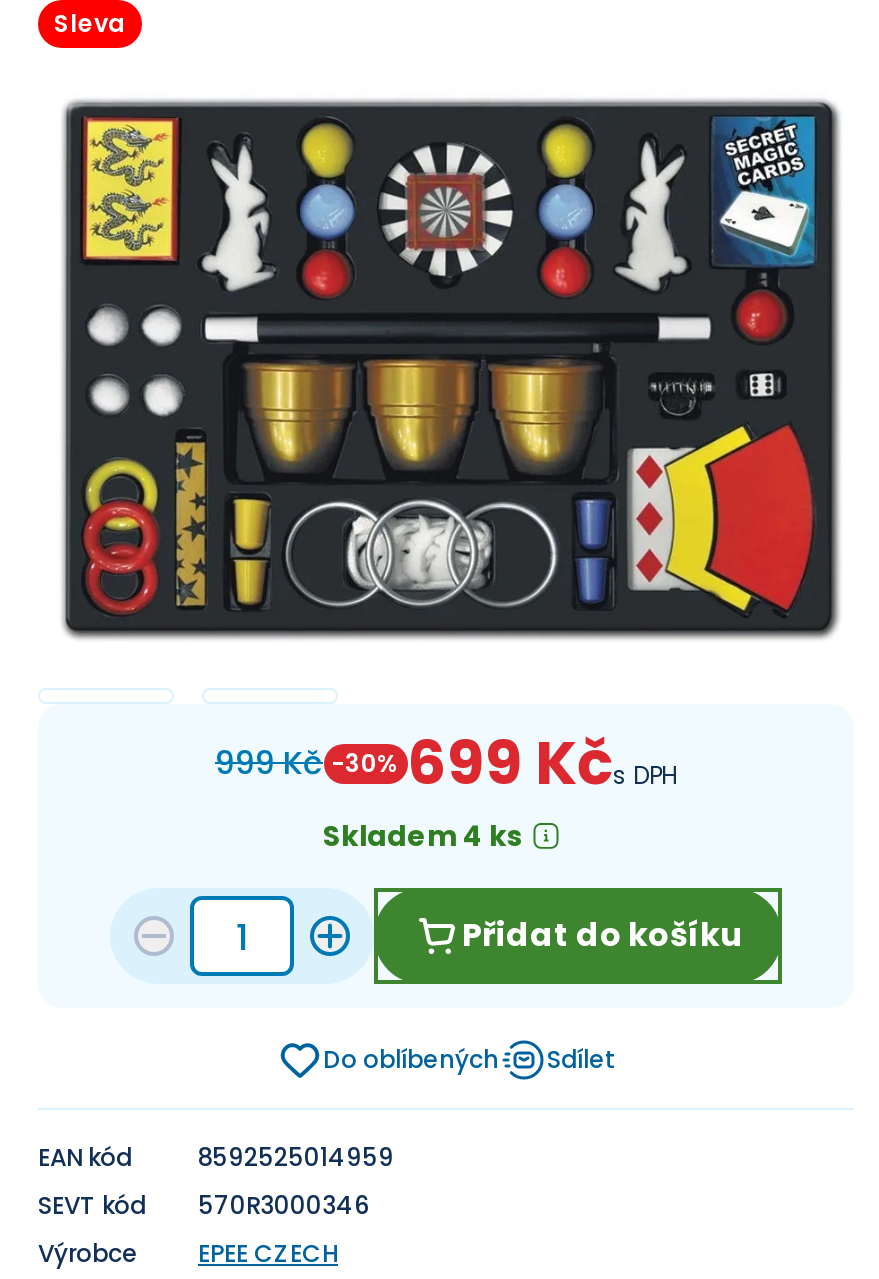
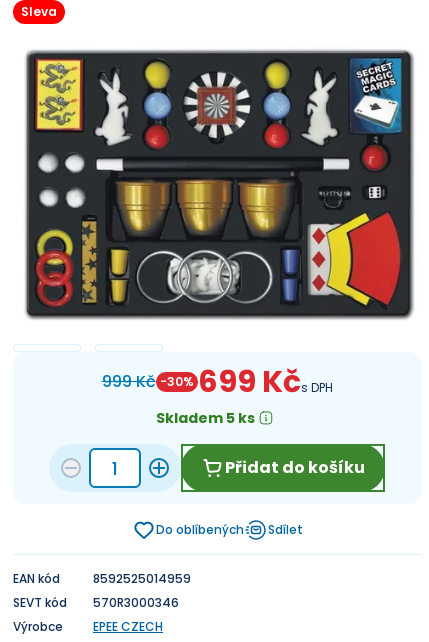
- Skladem 4 ks
+ Skladem 5 ks
